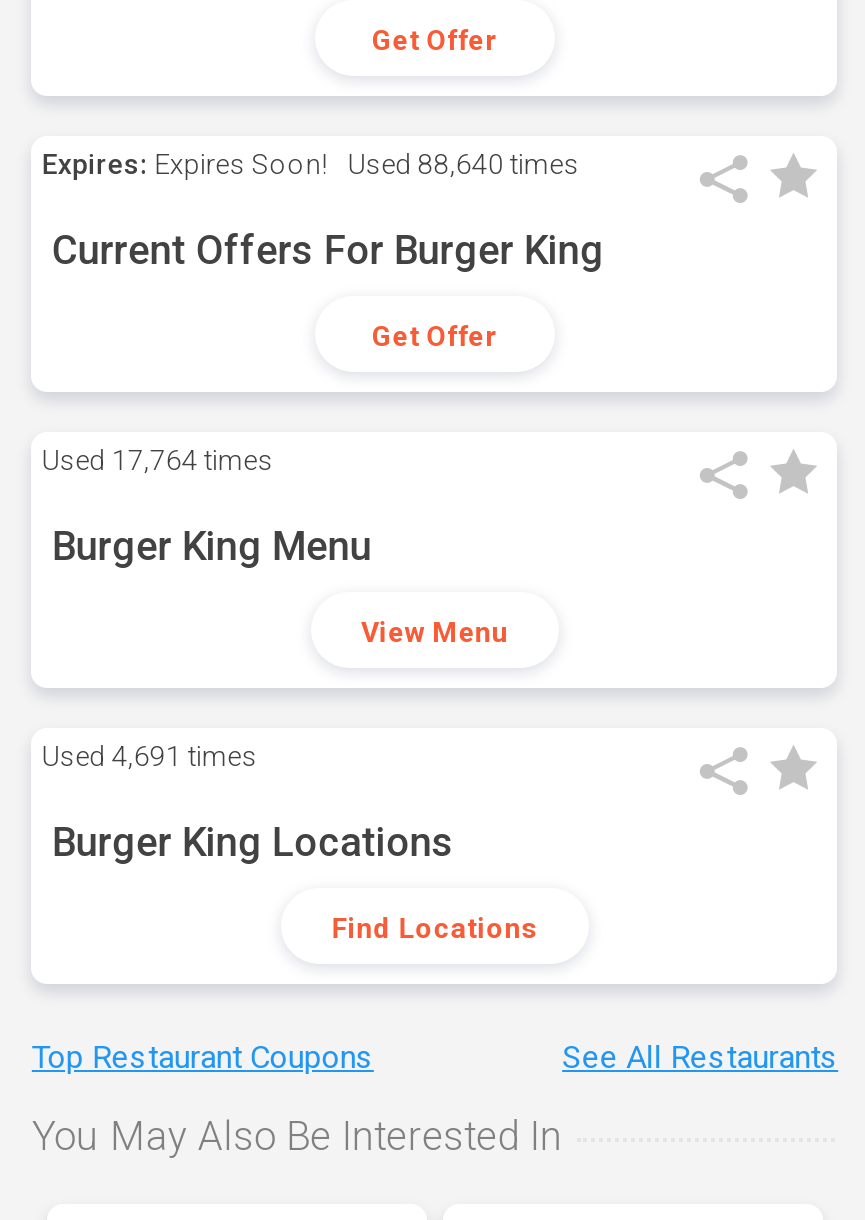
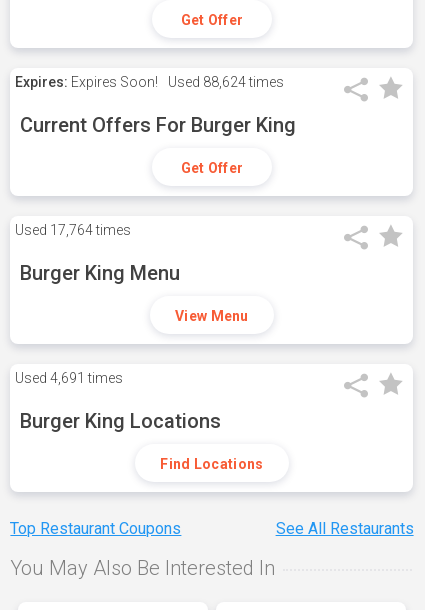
- Expires: Expires Soon! Used 88,640 times
+ Expires: Expires Soon! Used 88,624 times
